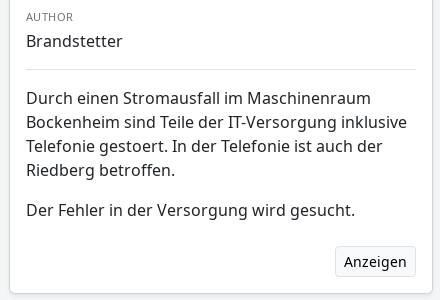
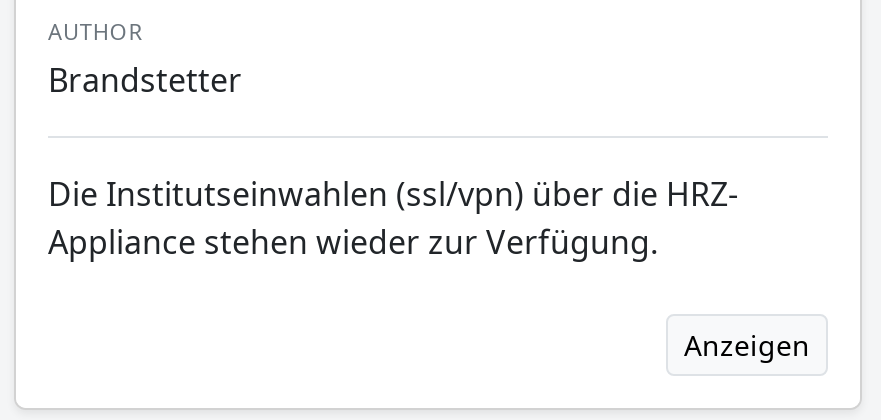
- Durch einen Stromausfall im Maschinenraum
- Bockenheim sind Teile der IT-Versorgung inklusive
- Telefonie gestoert. In der Telefonie ist auch der
- Riedberg betroffen.
- Der Fehler in der Versorgung wird gesucht.
+ Die Institutseinwahlen (ssl/vpn) über die HRZ-
+ Appliance stehen wieder zur Verfügung.
